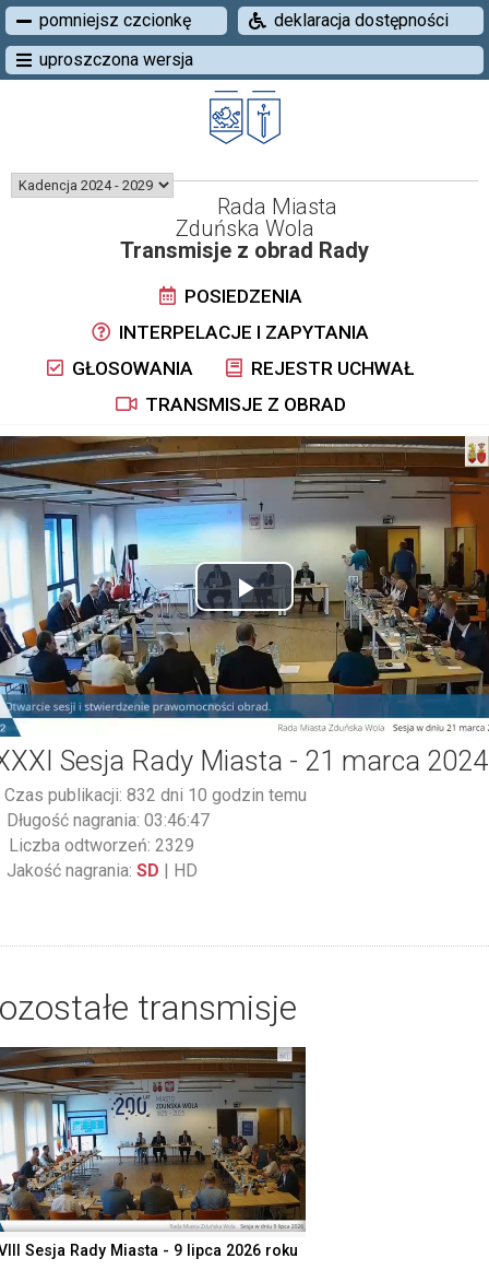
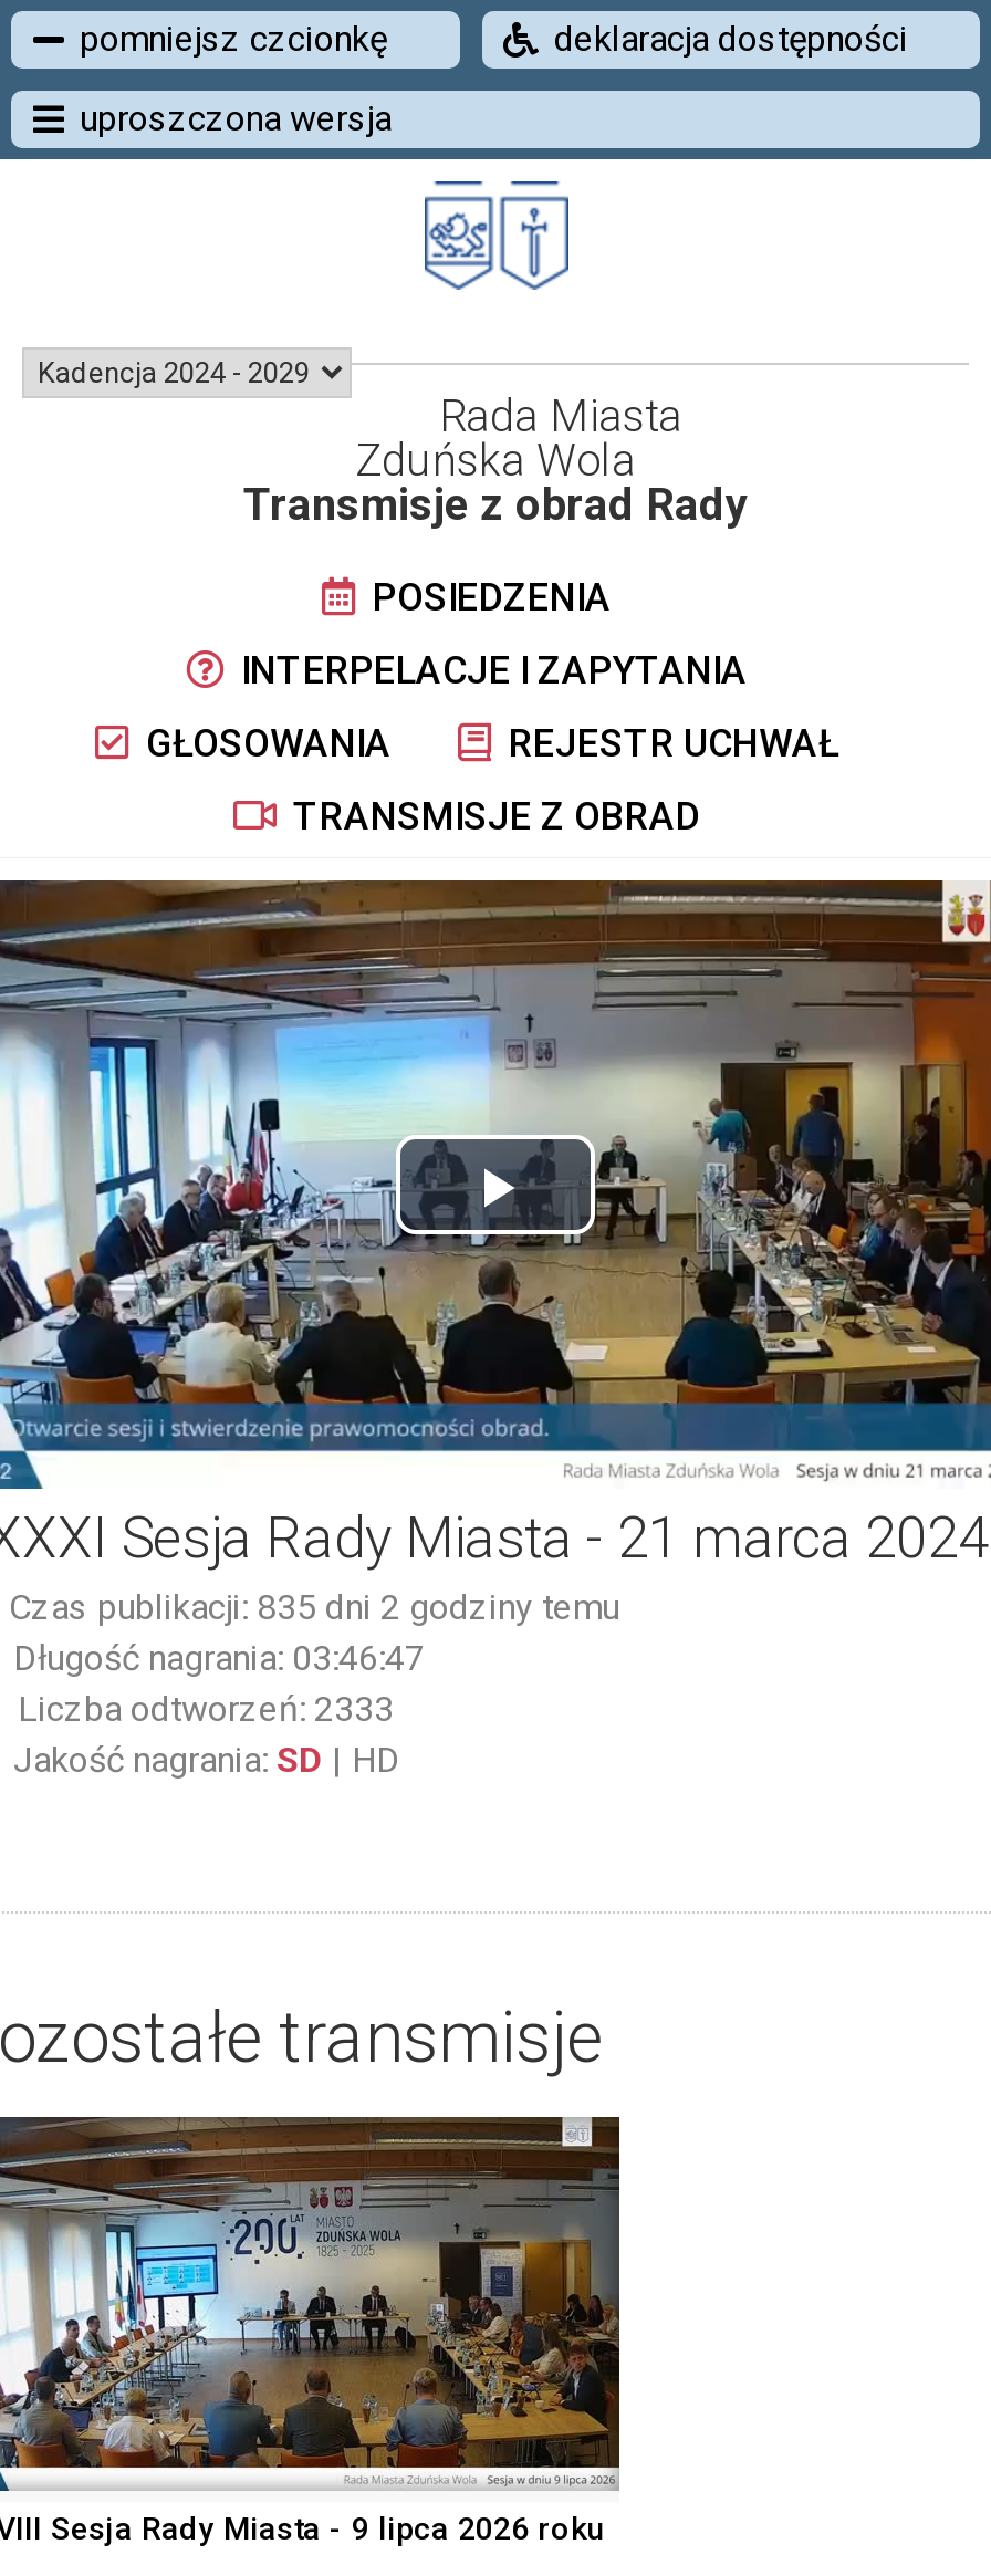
- Czas publikacji: 832 dni 10 godzin temu
+ Czas publikacji: 835 dni 2 godziny temu

- Liczba odtworzeń: 2329
+ Liczba odtworzeń: 2333
